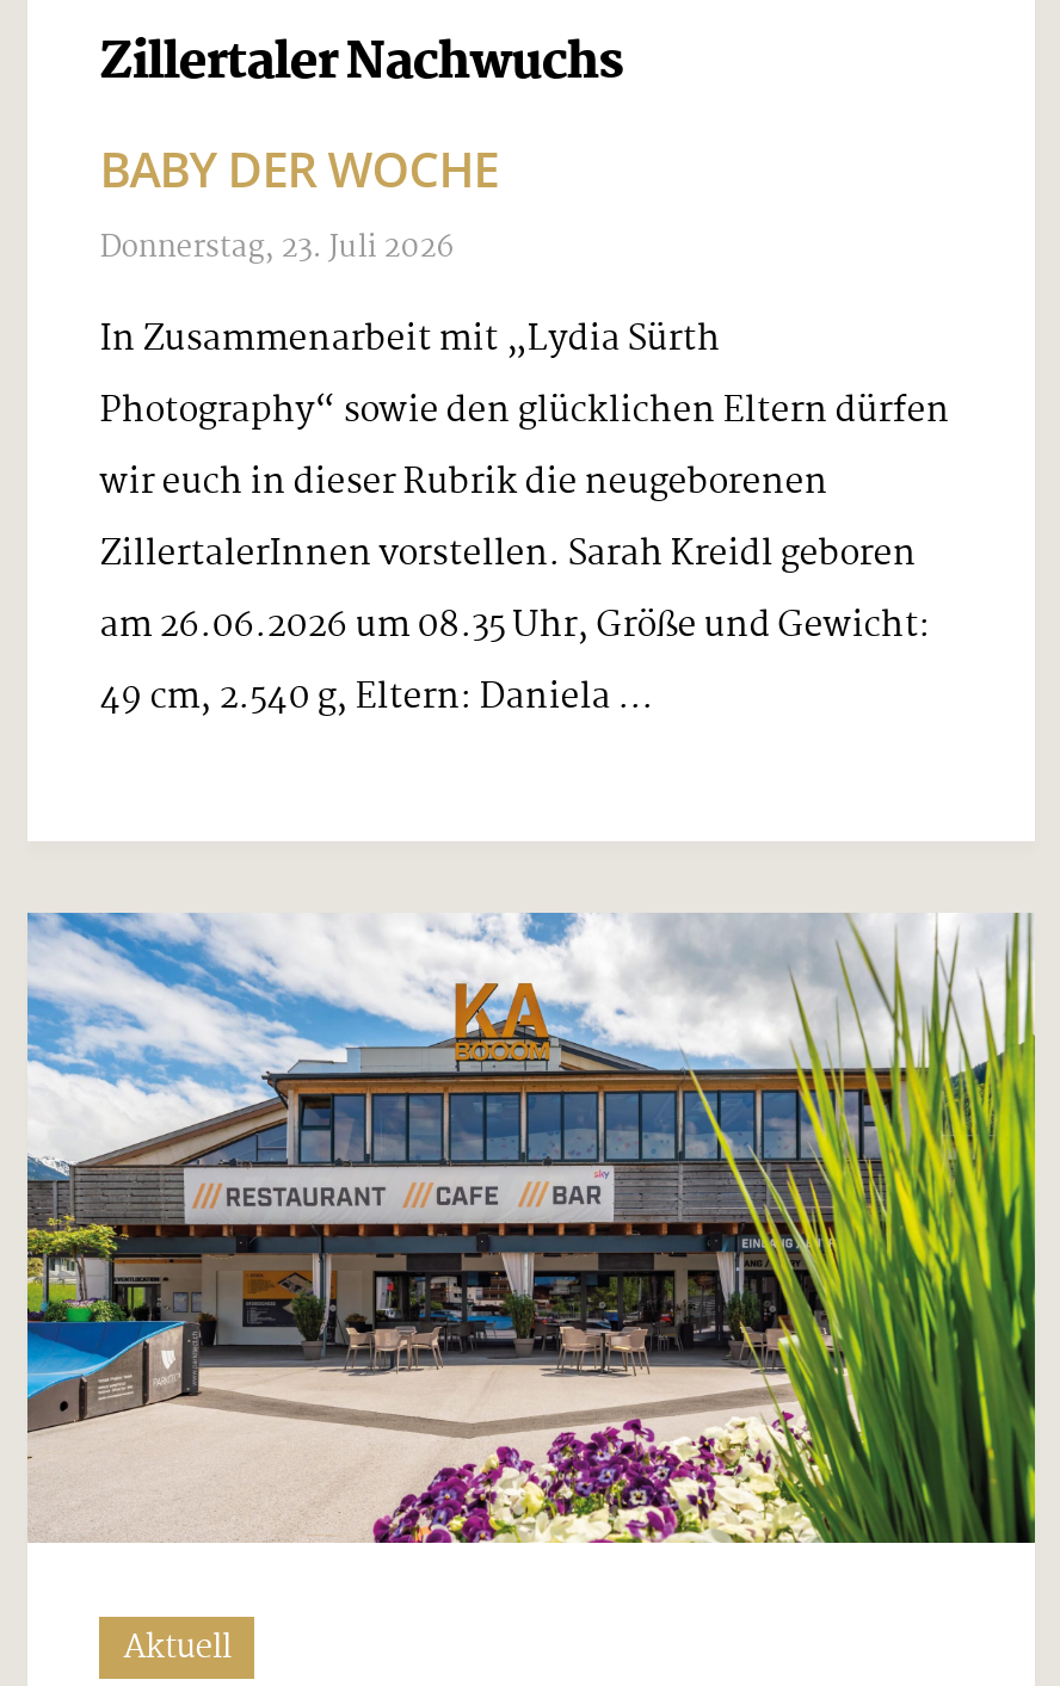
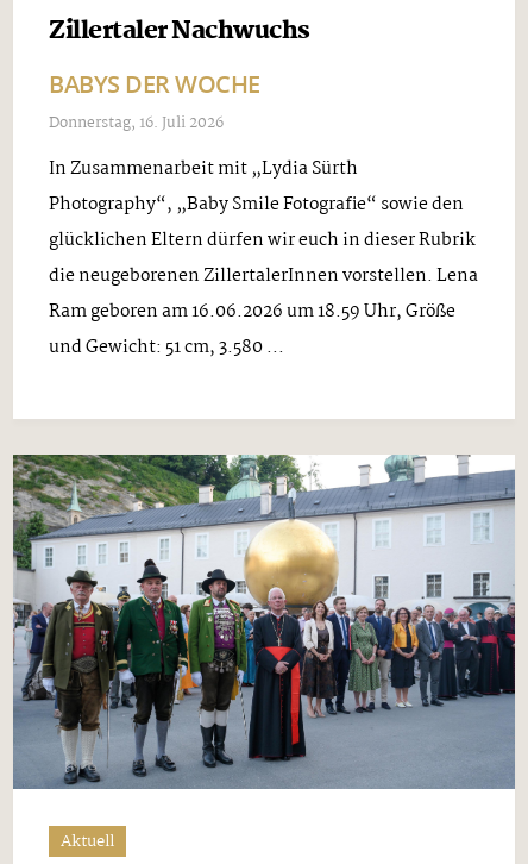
- BABY DER WOCHE
+ BABYS DER WOCHE

- Donnerstag, 23. Juli 2026
+ Donnerstag, 16. Juli 2026

- Photography“ sowie den glücklichen Eltern dürfen
- wir euch in dieser Rubrik die neugeborenen
- ZillertalerInnen vorstellen. Sarah Kreidl geboren
- am 26.06.2026 um 08.35 Uhr, Größe und Gewicht:
- 49 cm, 2.540 g, Eltern: Daniela ...
+ Photography“, „Baby Smile Fotografie“ sowie den
+ glücklichen Eltern dürfen wir euch in dieser Rubrik
+ die neugeborenen ZillertalerInnen vorstellen. Lena
+ Ram geboren am 16.06.2026 um 18.59 Uhr, Größe
+ und Gewicht: 51 cm, 3.580 ...

- [image]
+ [image]
